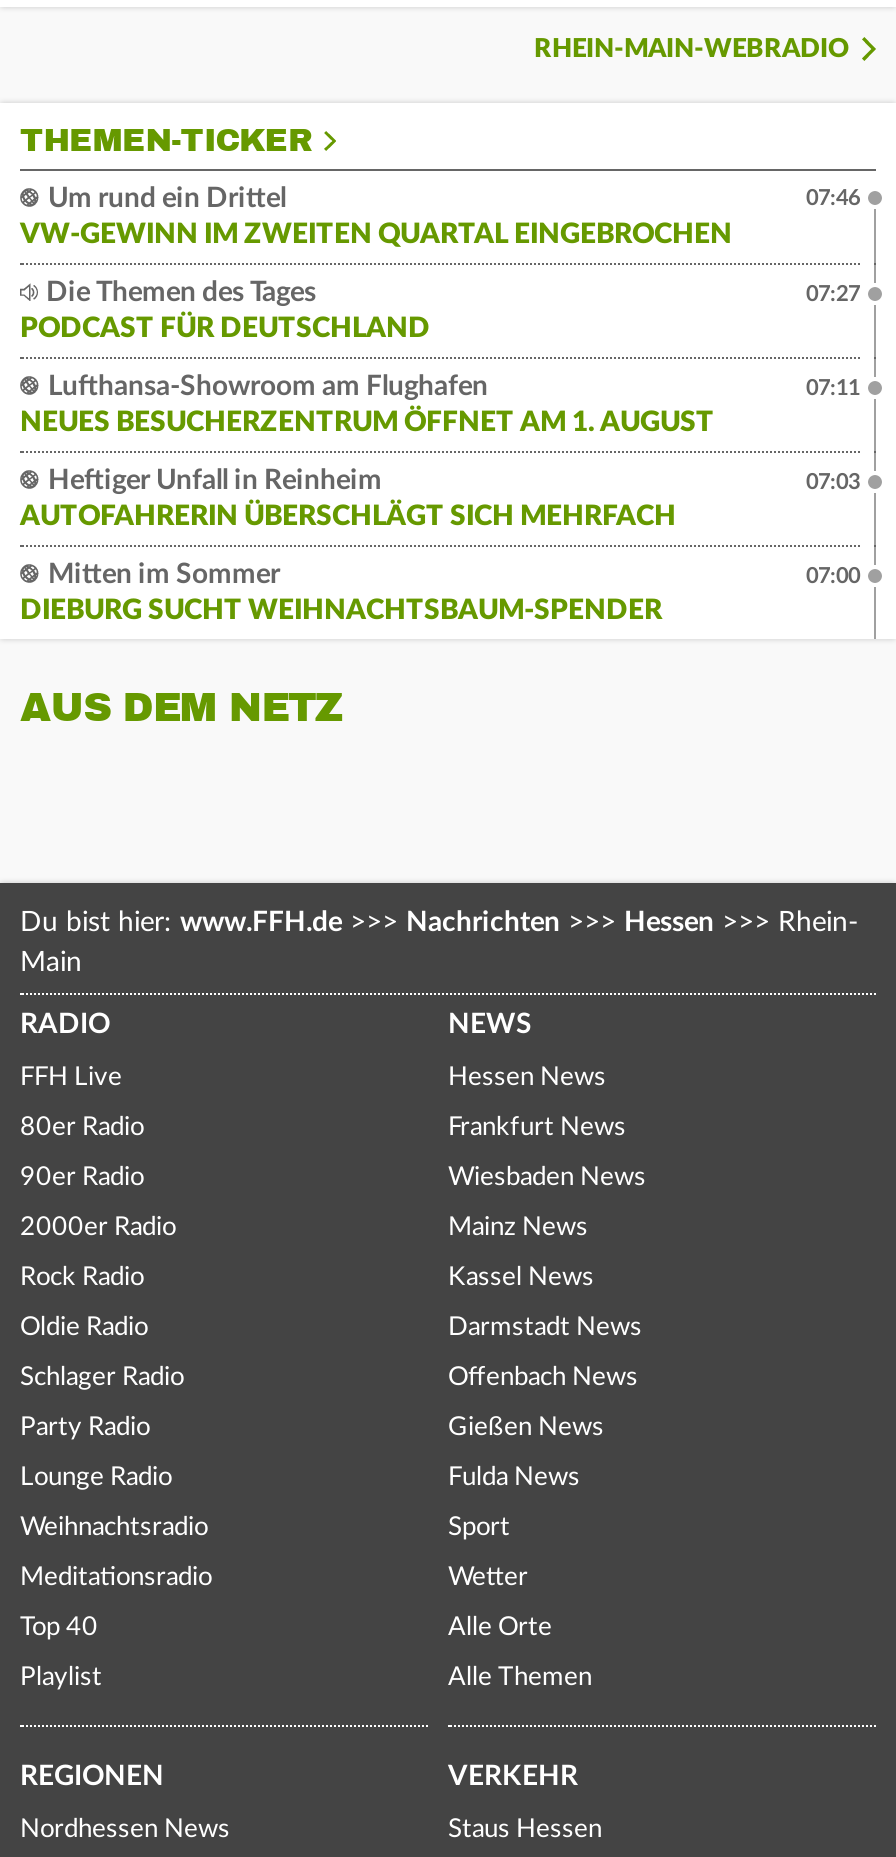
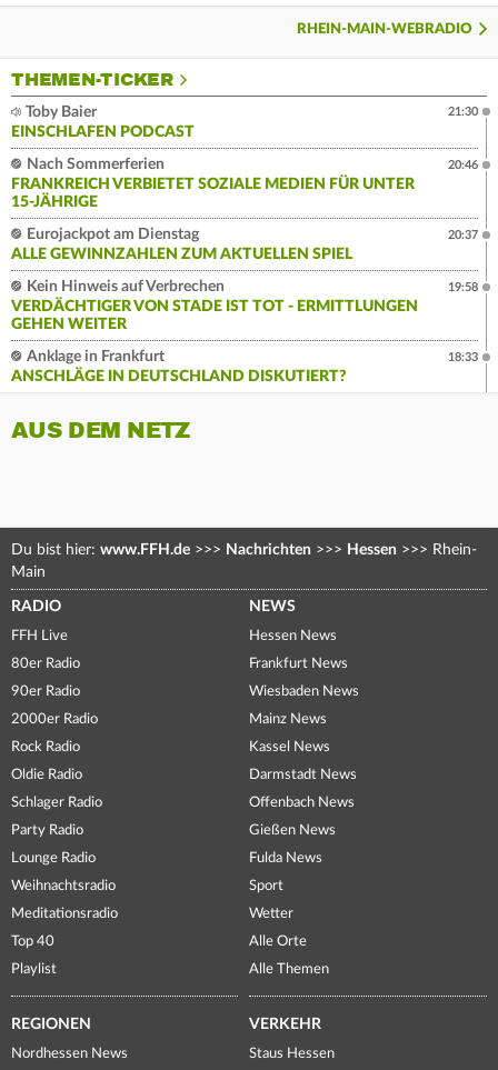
- Um rund ein Drittel
- VW-GEWINN IM ZWEITEN QUARTAL EINGEBROCHEN
+ Toby Baier
+ EINSCHLAFEN PODCAST

- 07:46
+ 21:30

- Die Themen des Tages
- PODCAST FÜR DEUTSCHLAND
+ Nach Sommerferien
+ FRANKREICH VERBIETET SOZIALE MEDIEN FÜR UNTER
+ 15-JÄHRIGE

- 07:27
+ 20:46

- Lufthansa-Showroom am Flughafen
- NEUES BESUCHERZENTRUM ÖFFNET AM 1. AUGUST
+ Eurojackpot am Dienstag
+ ALLE GEWINNZAHLEN ZUM AKTUELLEN SPIEL

- 07:11
+ 20:37

- Heftiger Unfall in Reinheim
- AUTOFAHRERIN ÜBERSCHLÄGT SICH MEHRFACH
+ Kein Hinweis auf Verbrechen
+ VERDÄCHTIGER VON STADE IST TOT - ERMITTLUNGEN
+ GEHEN WEITER

- 07:03
+ 19:58

- Mitten im Sommer
- DIEBURG SUCHT WEIHNACHTSBAUM-SPENDER
+ Anklage in Frankfurt
+ ANSCHLÄGE IN DEUTSCHLAND DISKUTIERT?

- 07:00
+ 18:33
